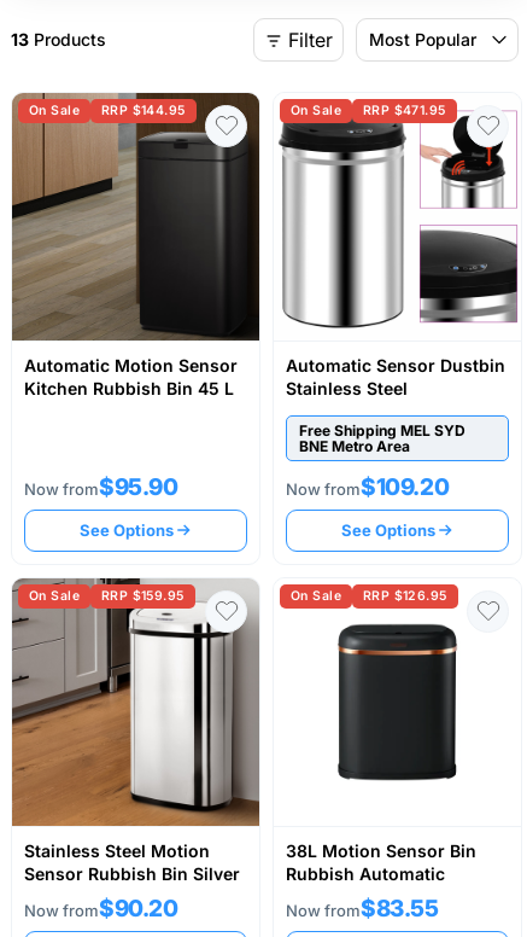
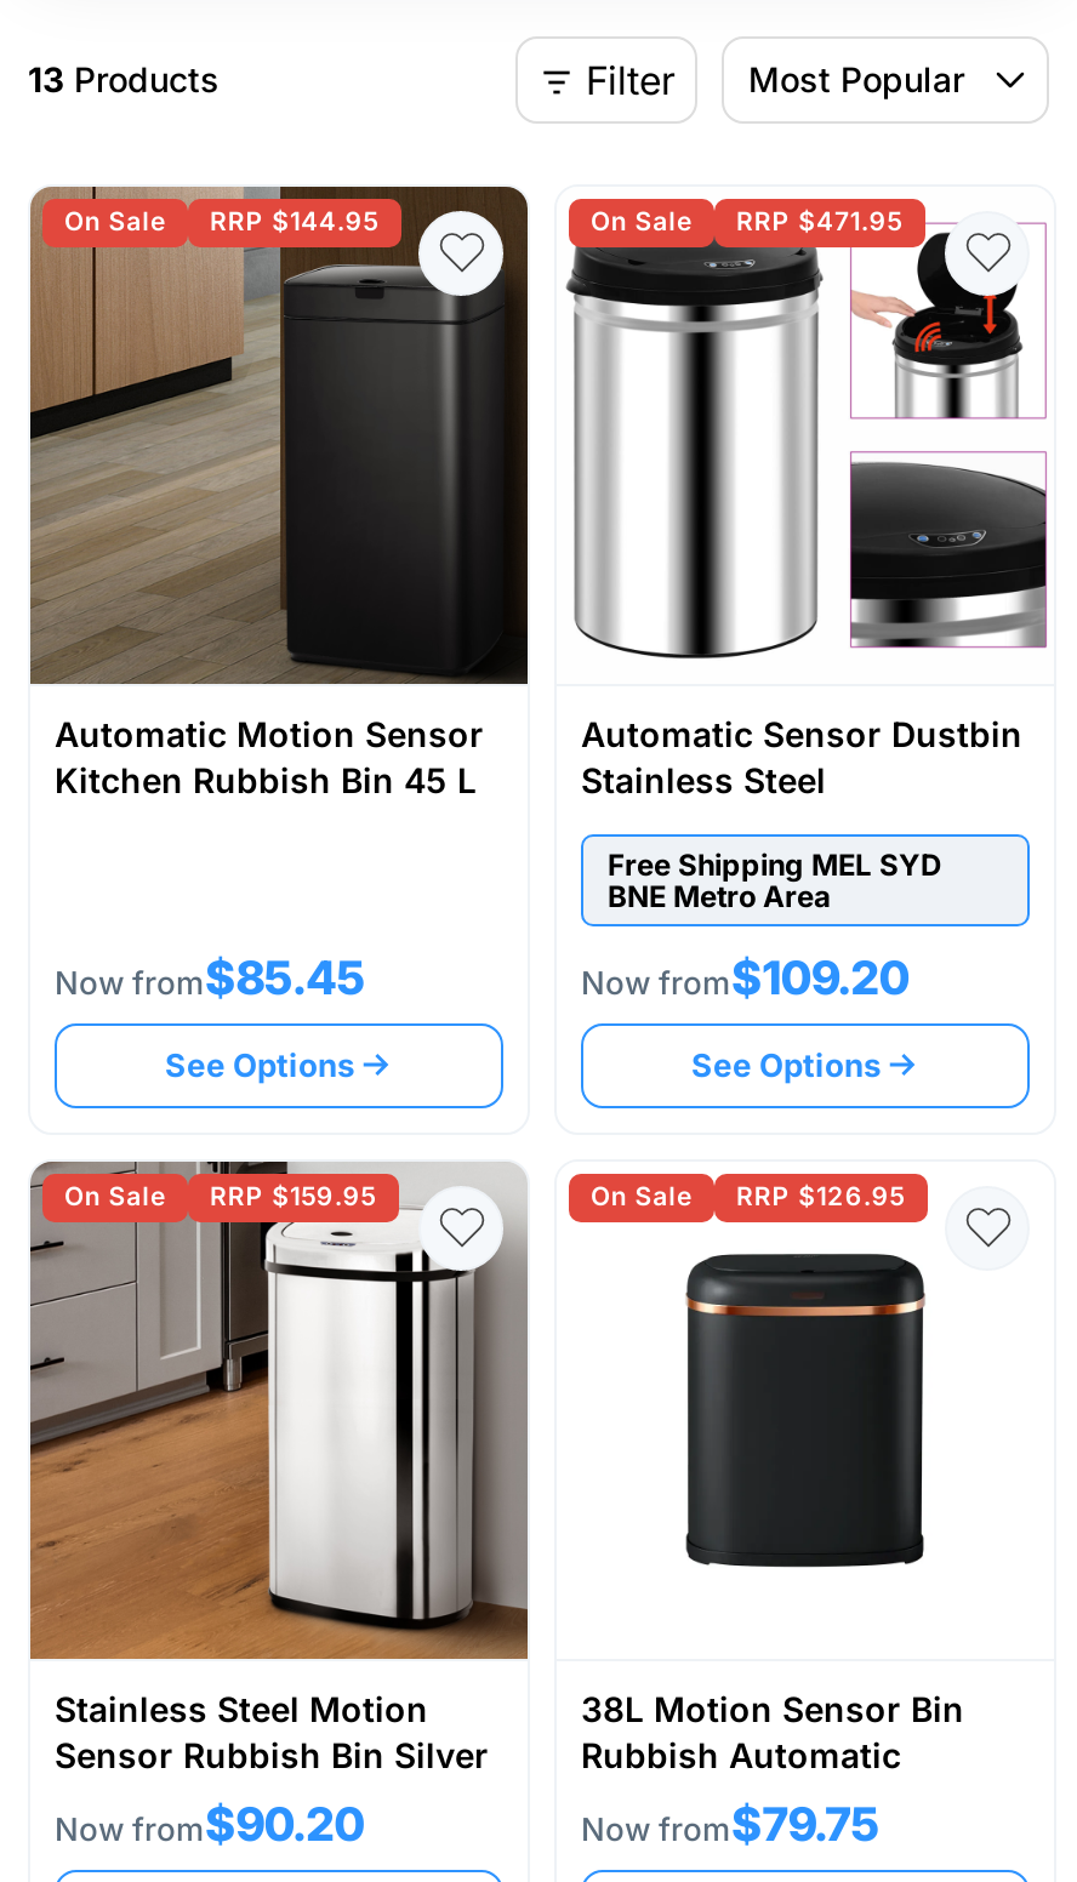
- Now from$95.90
+ Now from$85.45

- Now from$83.55
+ Now from$79.75
